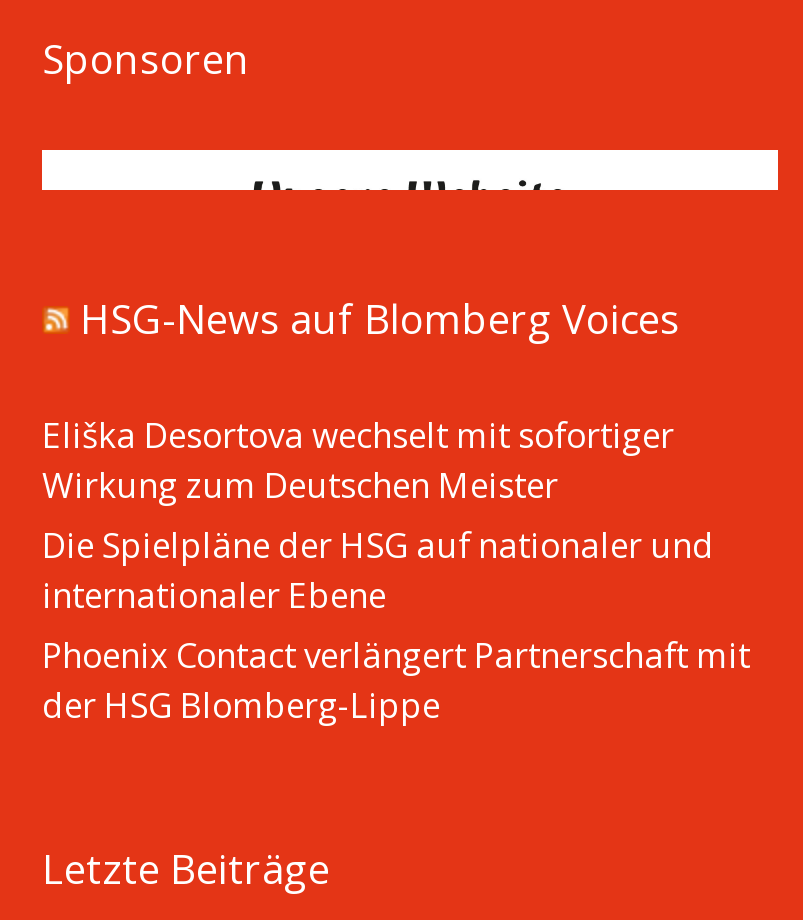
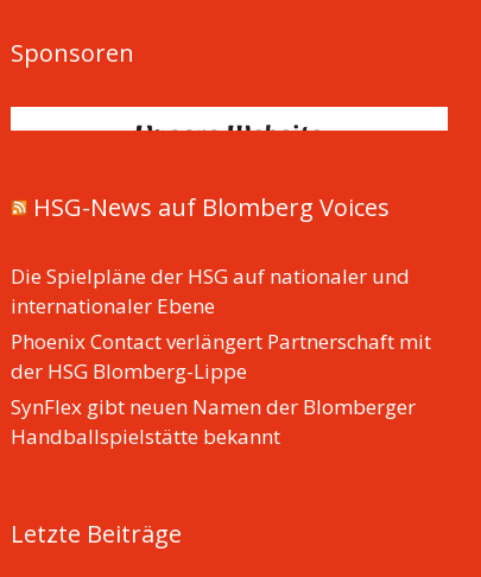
- Eliška Desortova wechselt mit sofortiger
- Wirkung zum Deutschen Meister

moved up: Die Spielpläne der HSG auf nationaler und | internationaler Ebene | Phoenix Contact verlängert Partnerschaft mit | der HSG Blomberg-Lippe

+ SynFlex gibt neuen Namen der Blomberger
+ Handballspielstätte bekannt
